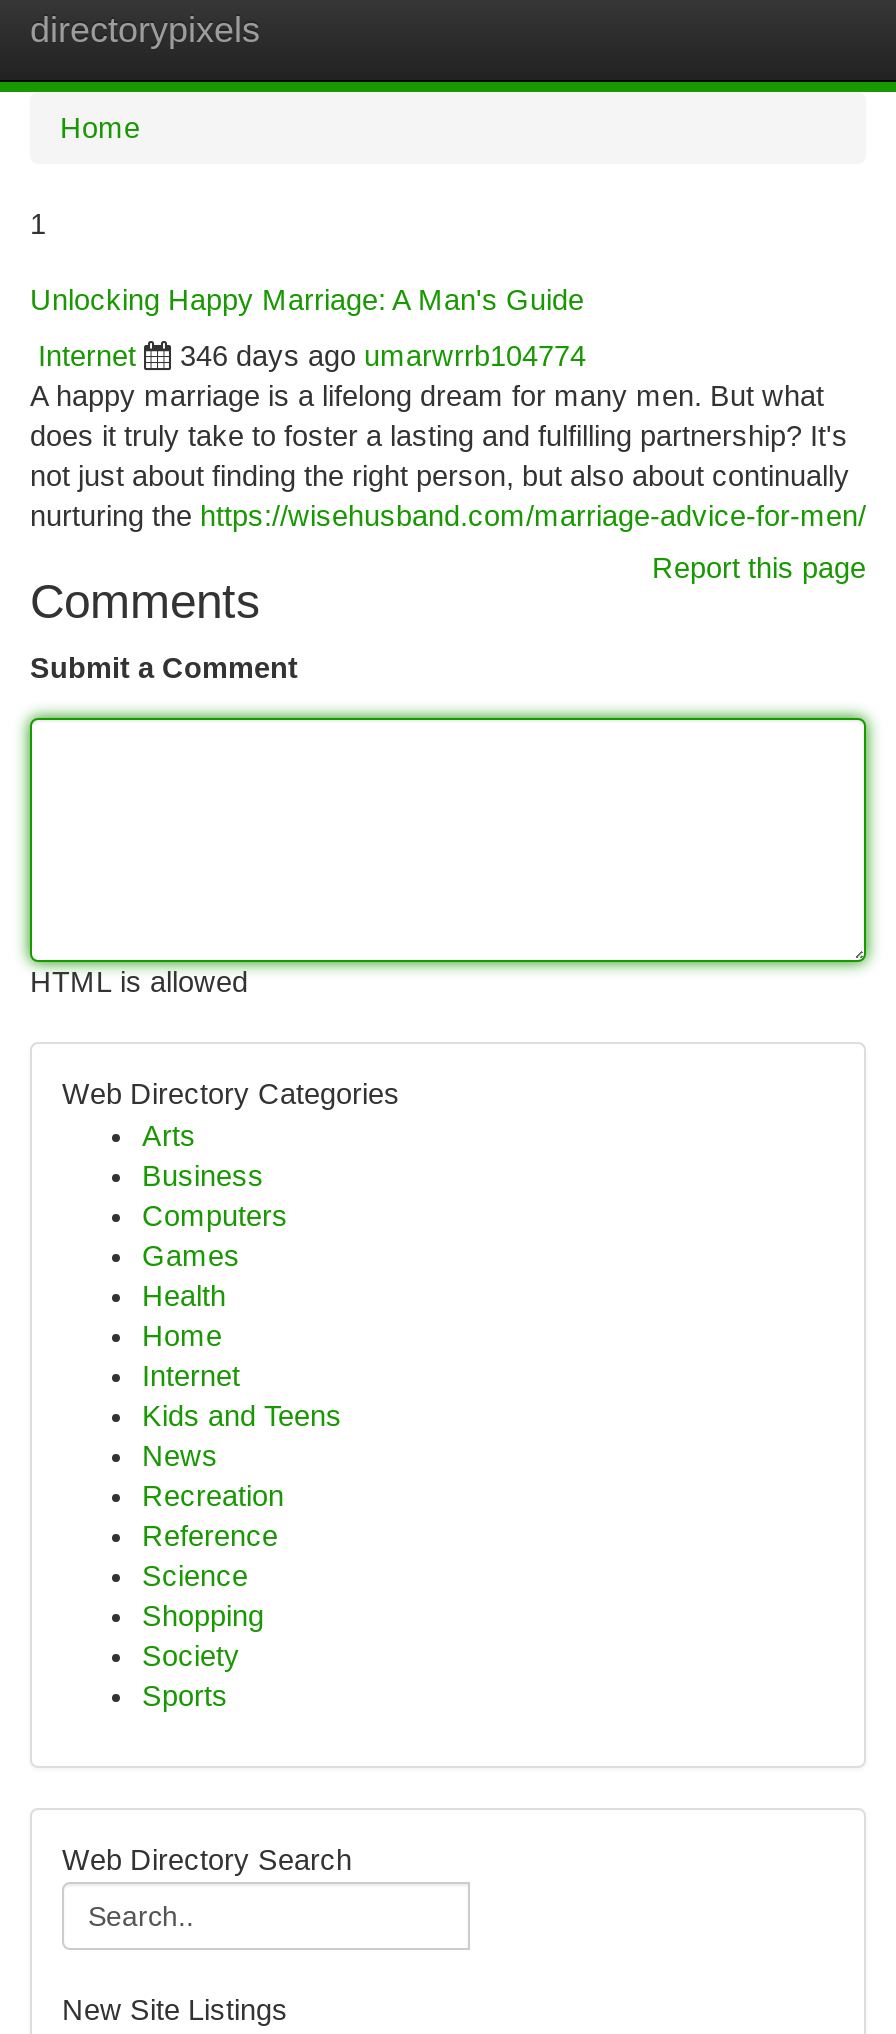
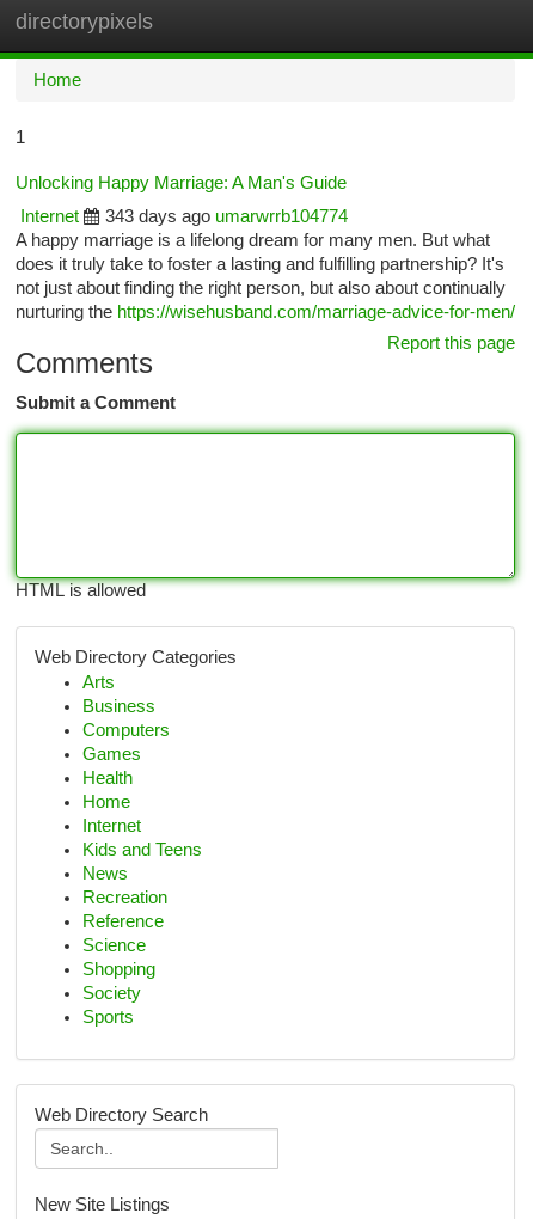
- 346 days ago umarwrrb104774
+ 343 days ago umarwrrb104774
